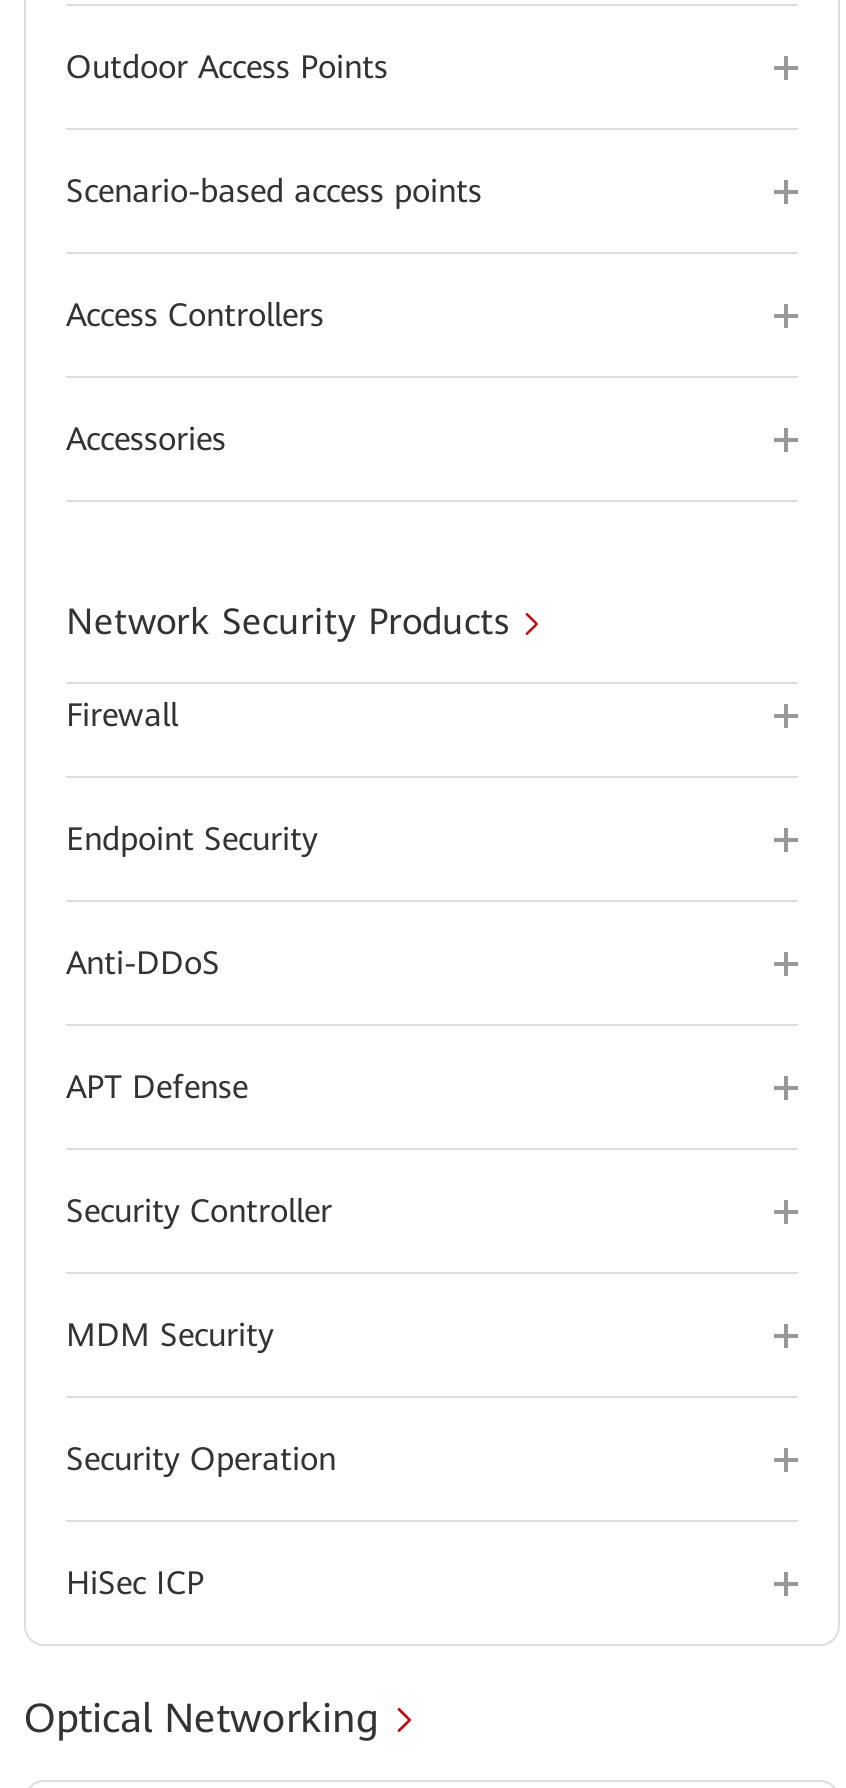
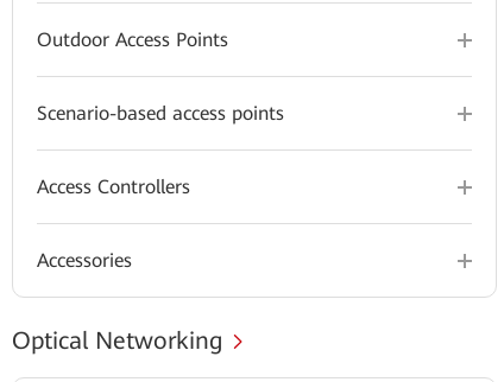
- Network Security Products
- Firewall
- Endpoint Security
- Anti-DDoS
- APT Defense
- Security Controller
- MDM Security
- Security Operation
- HiSec ICP
